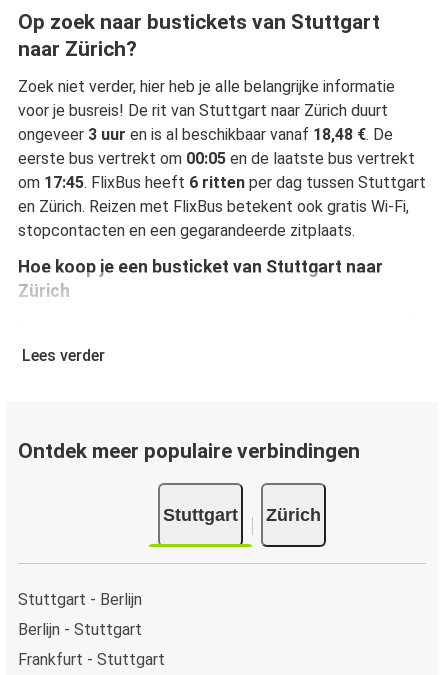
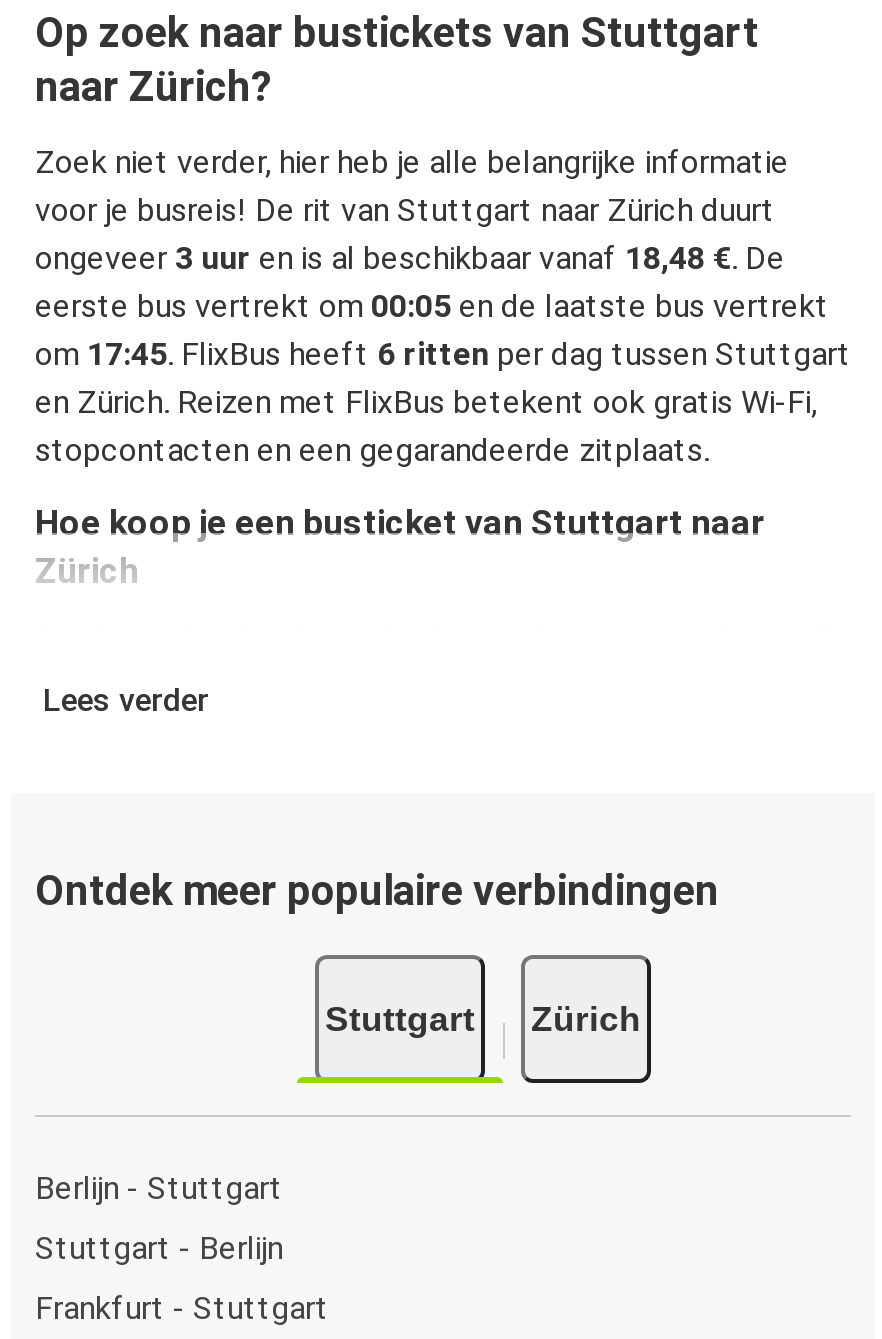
moved down: Stuttgart - Berlijn

moved up: Berlijn - Stuttgart
